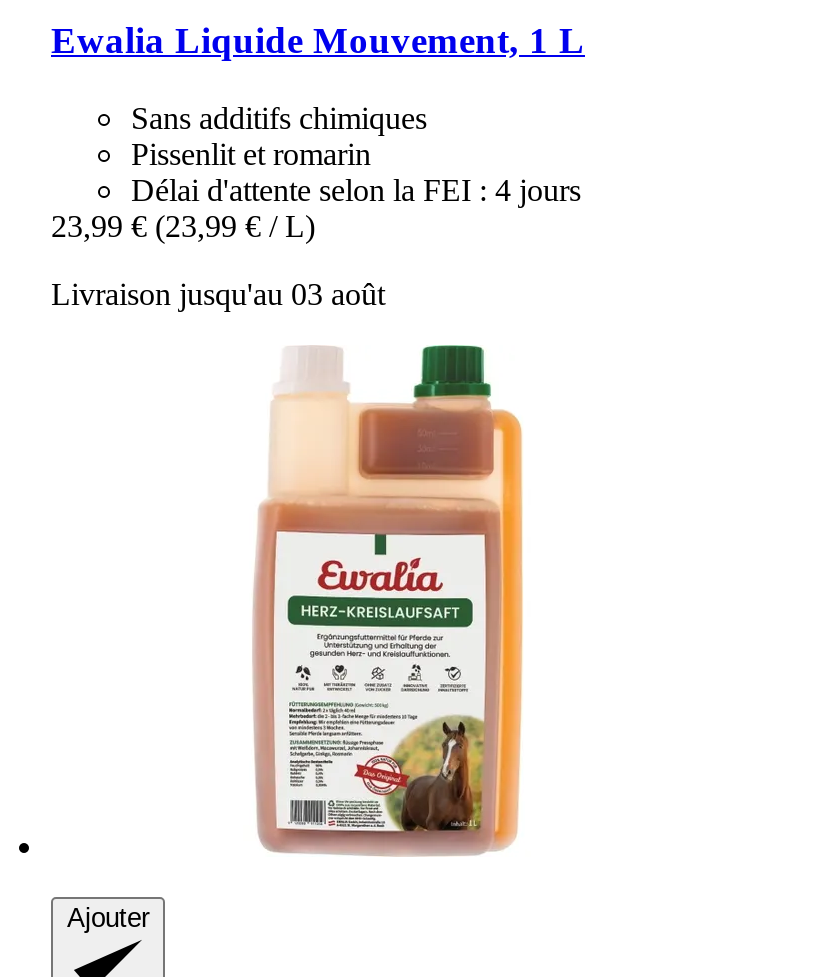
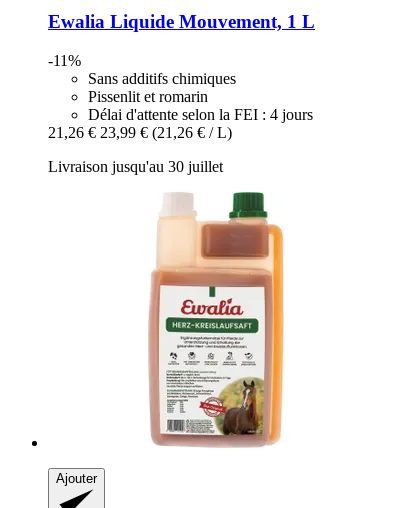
+ -11%

- 23,99 € (23,99 € / L)
+ 21,26 € 23,99 € (21,26 € / L)

- Livraison jusqu'au 03 août
+ Livraison jusqu'au 30 juillet
